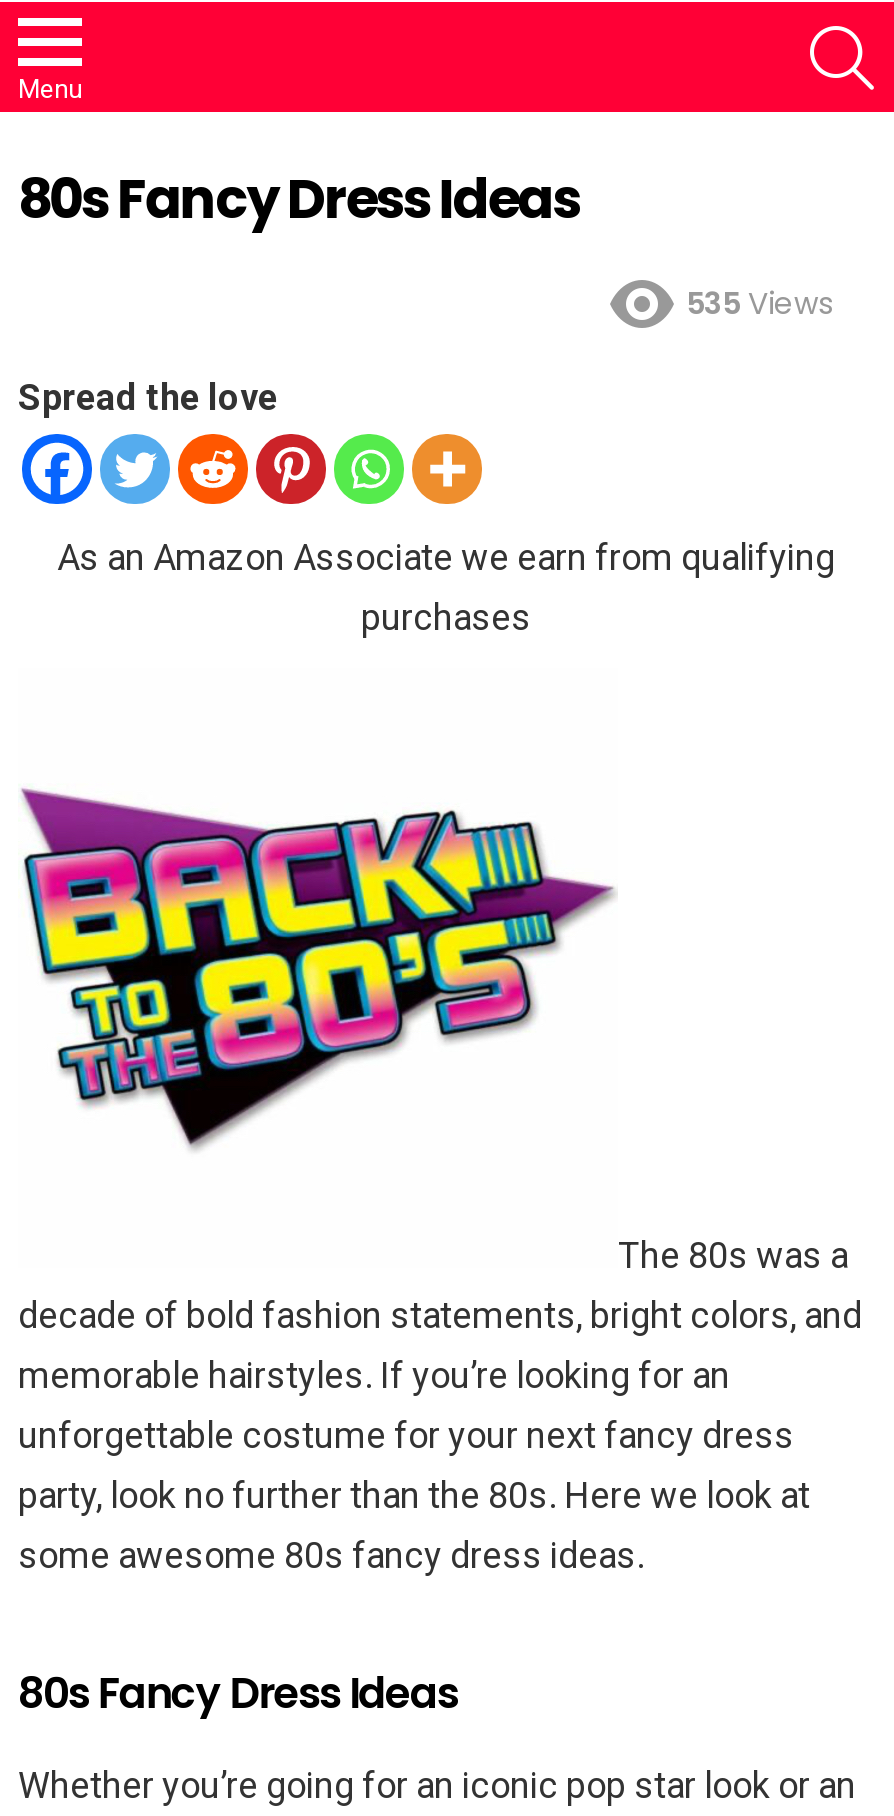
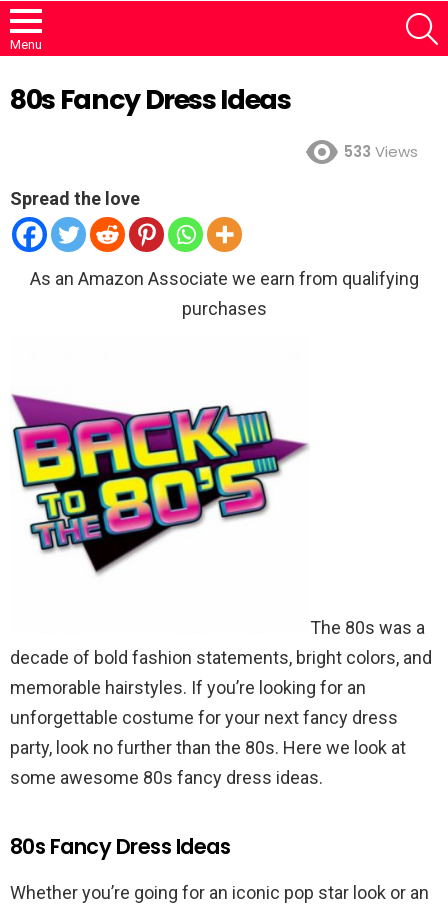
- 535 Views
+ 533 Views
